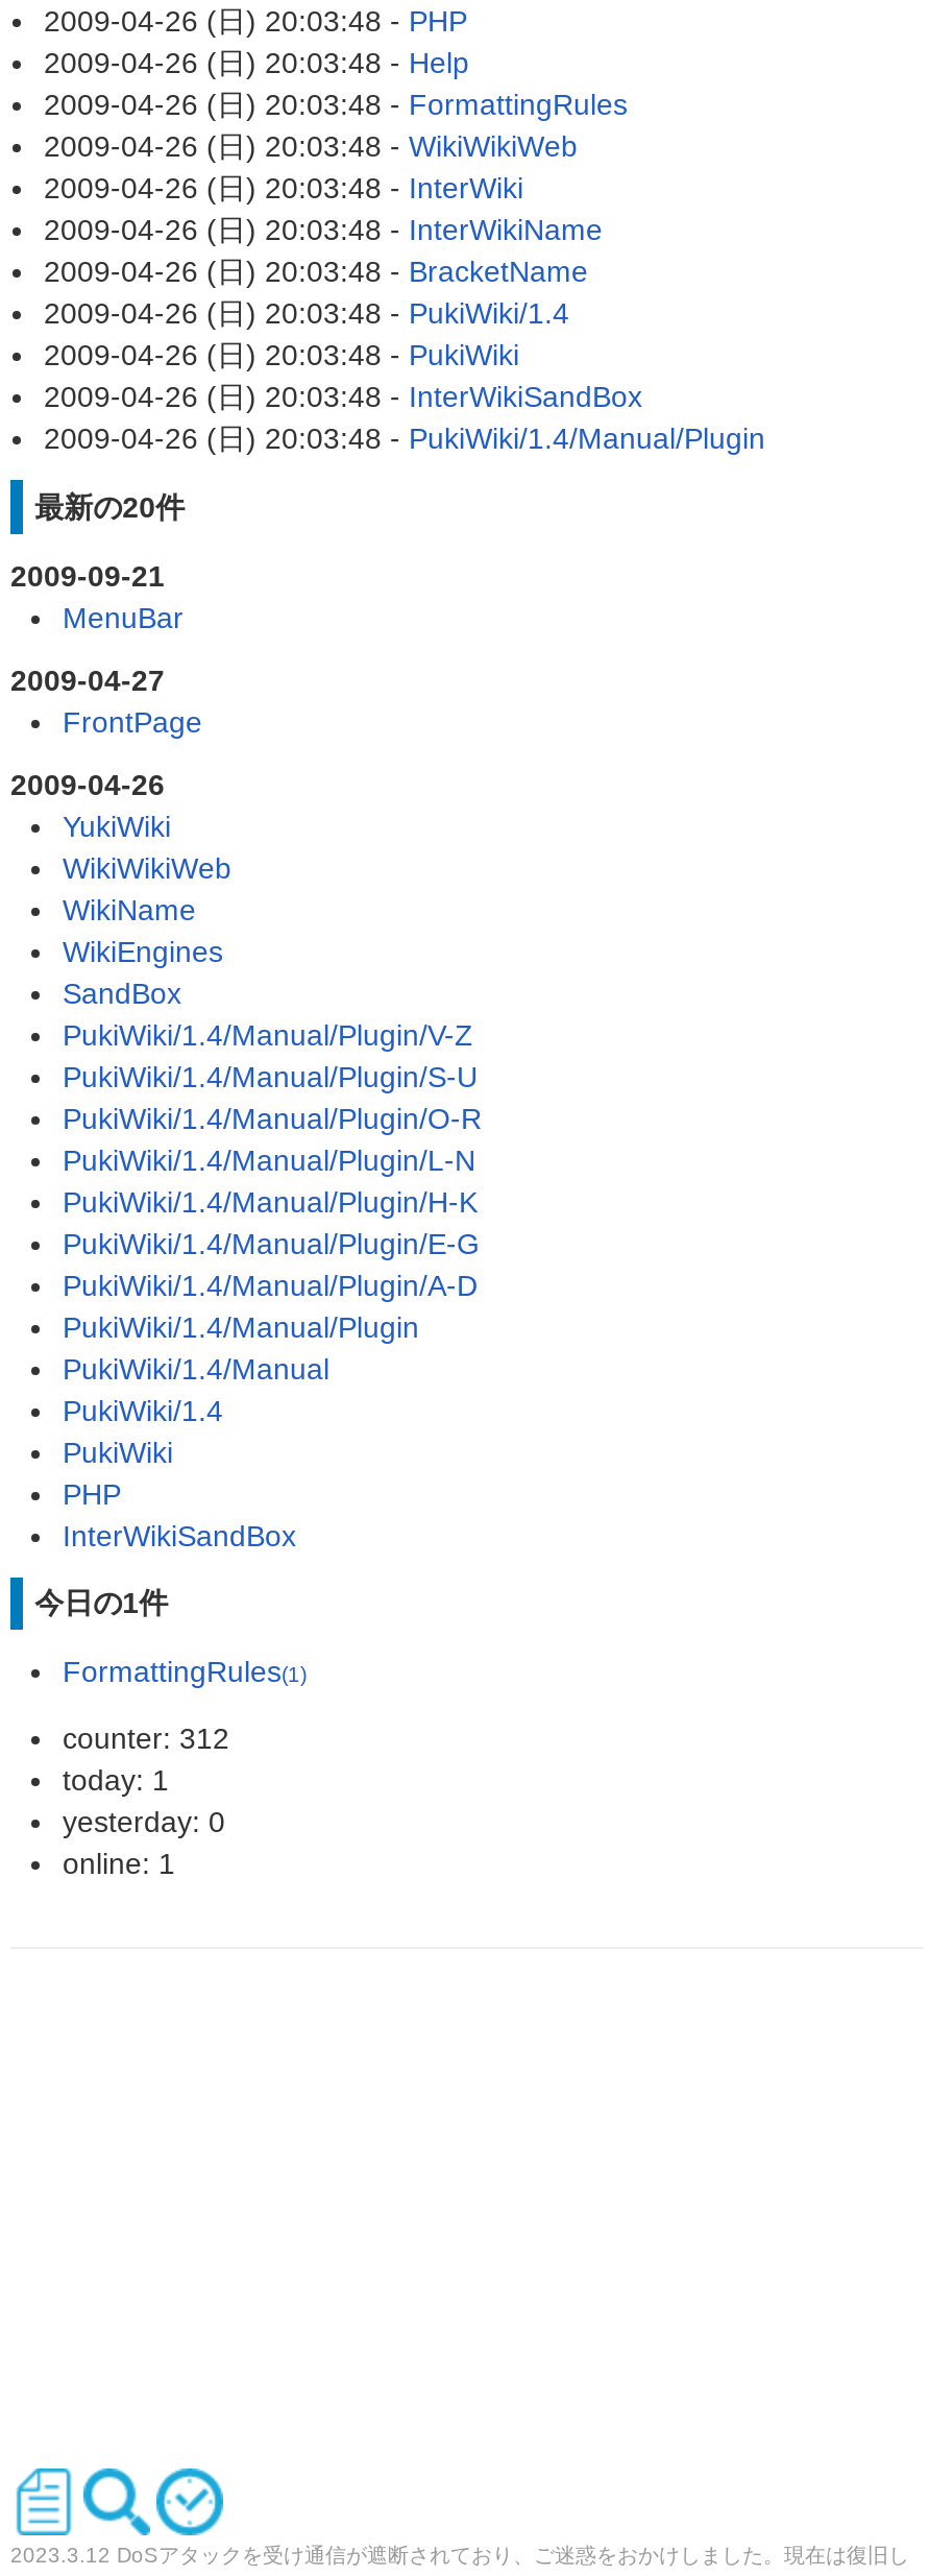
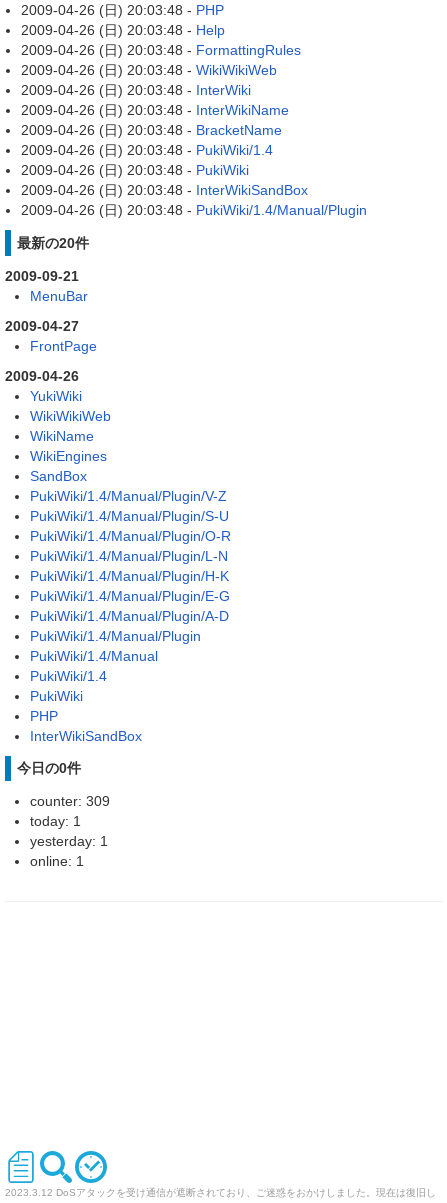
- 今日の1件
- FormattingRules(1)
- counter: 312
+ 今日の0件
+ counter: 309

- yesterday: 0
+ yesterday: 1
